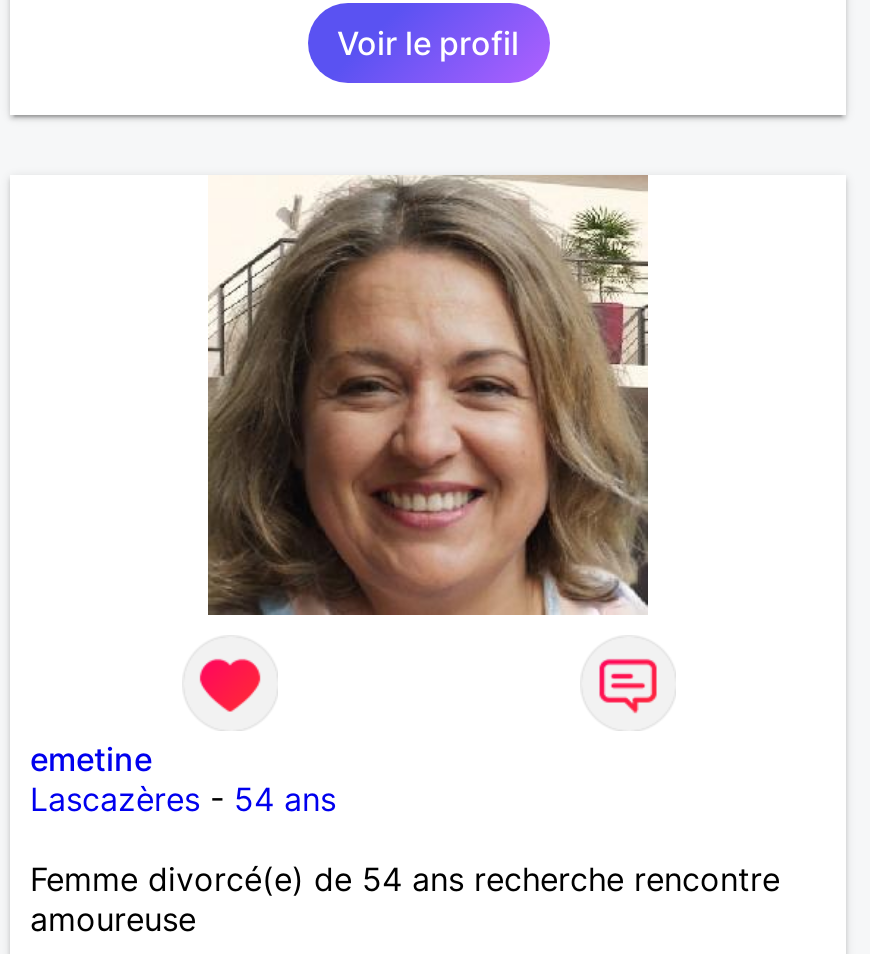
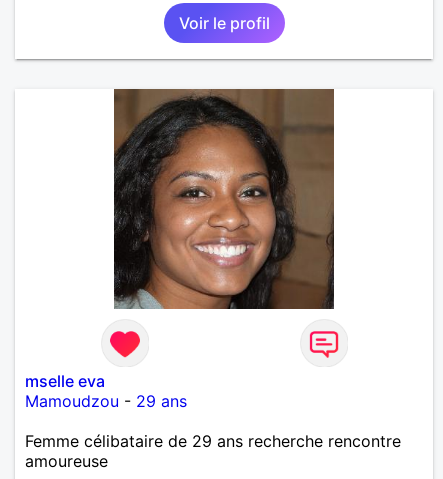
- [image]
+ [image]

- emetine
- Lascazères - 54 ans
+ mselle eva
+ Mamoudzou - 29 ans

- Femme divorcé(e) de 54 ans recherche rencontre
+ Femme célibataire de 29 ans recherche rencontre
